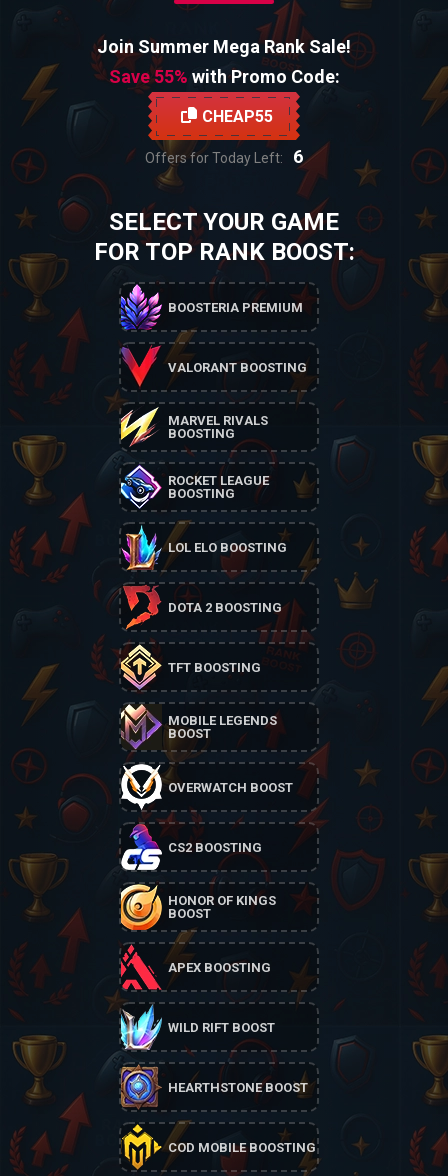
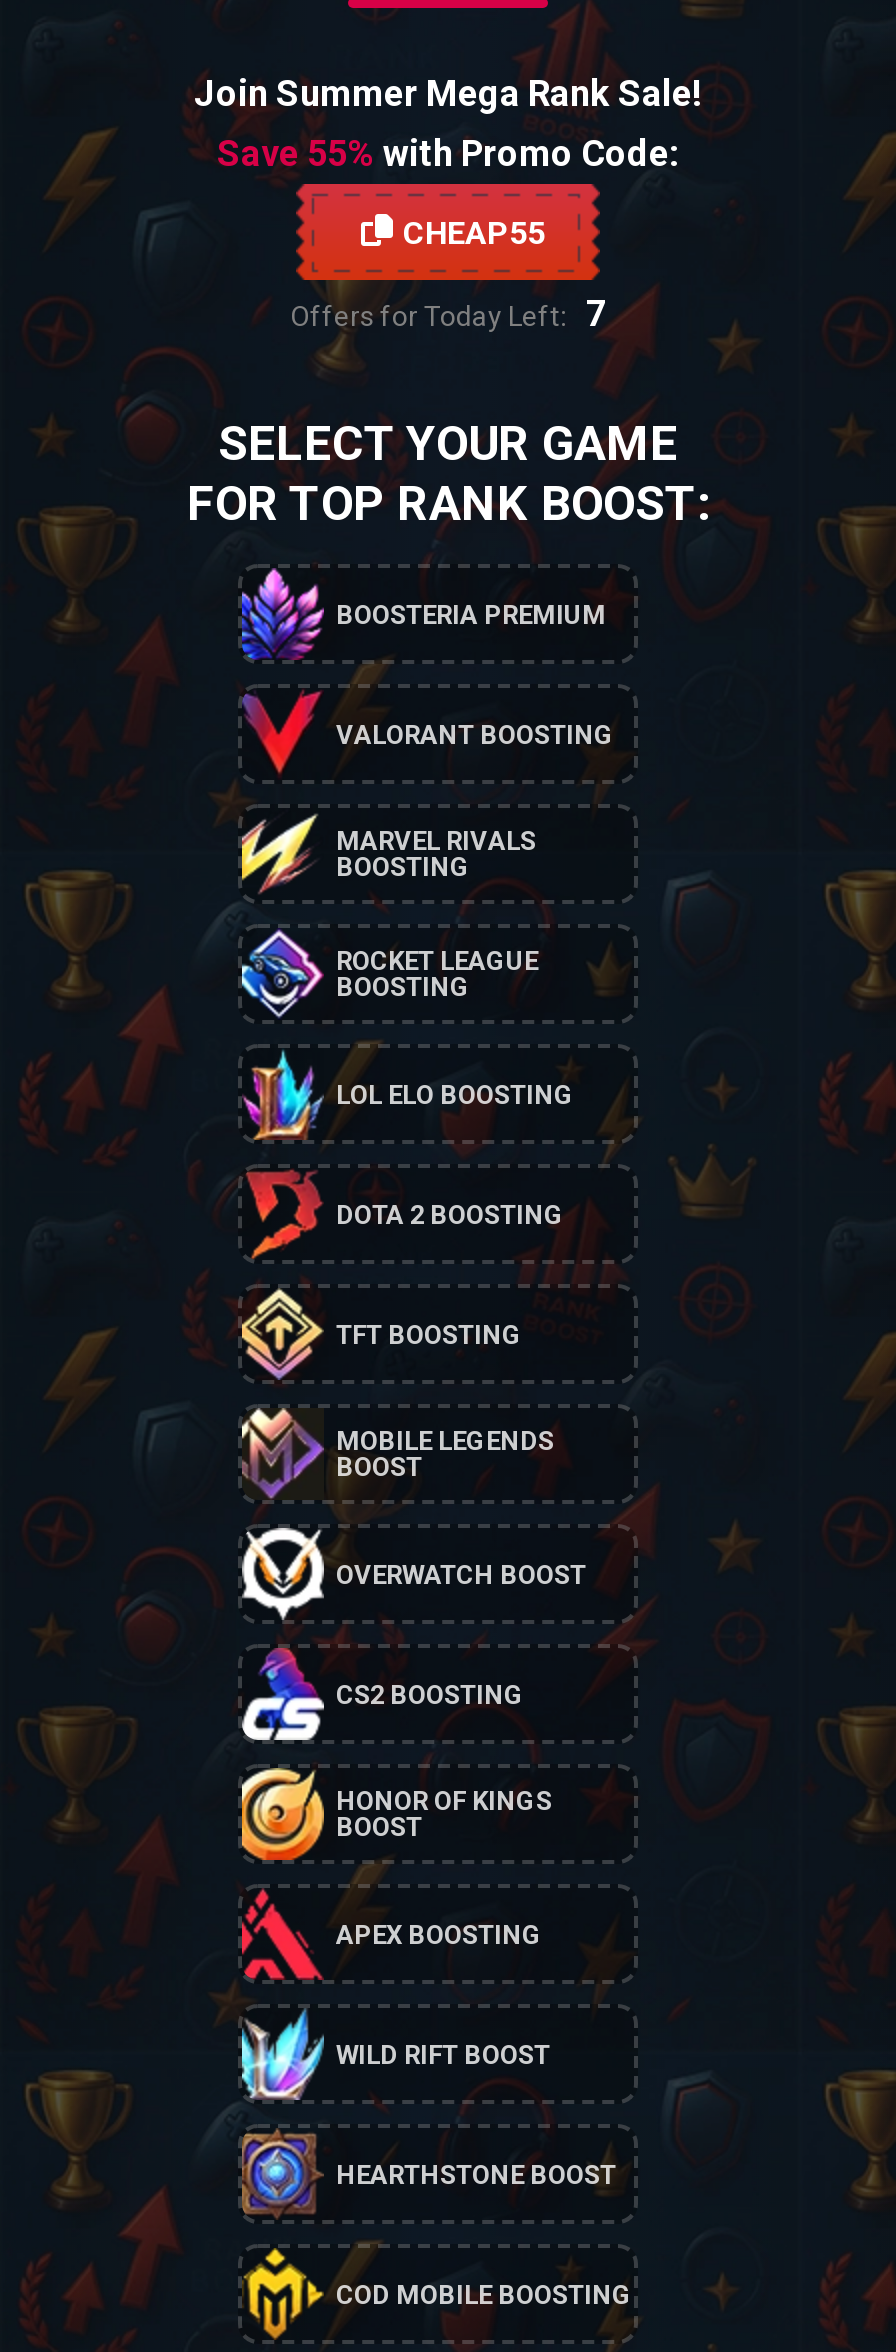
- Offers for Today Left: 6
+ Offers for Today Left: 7
